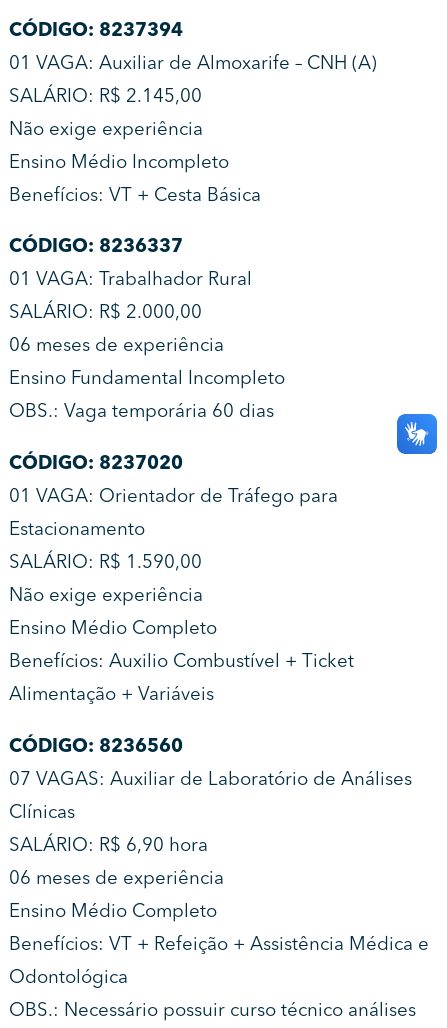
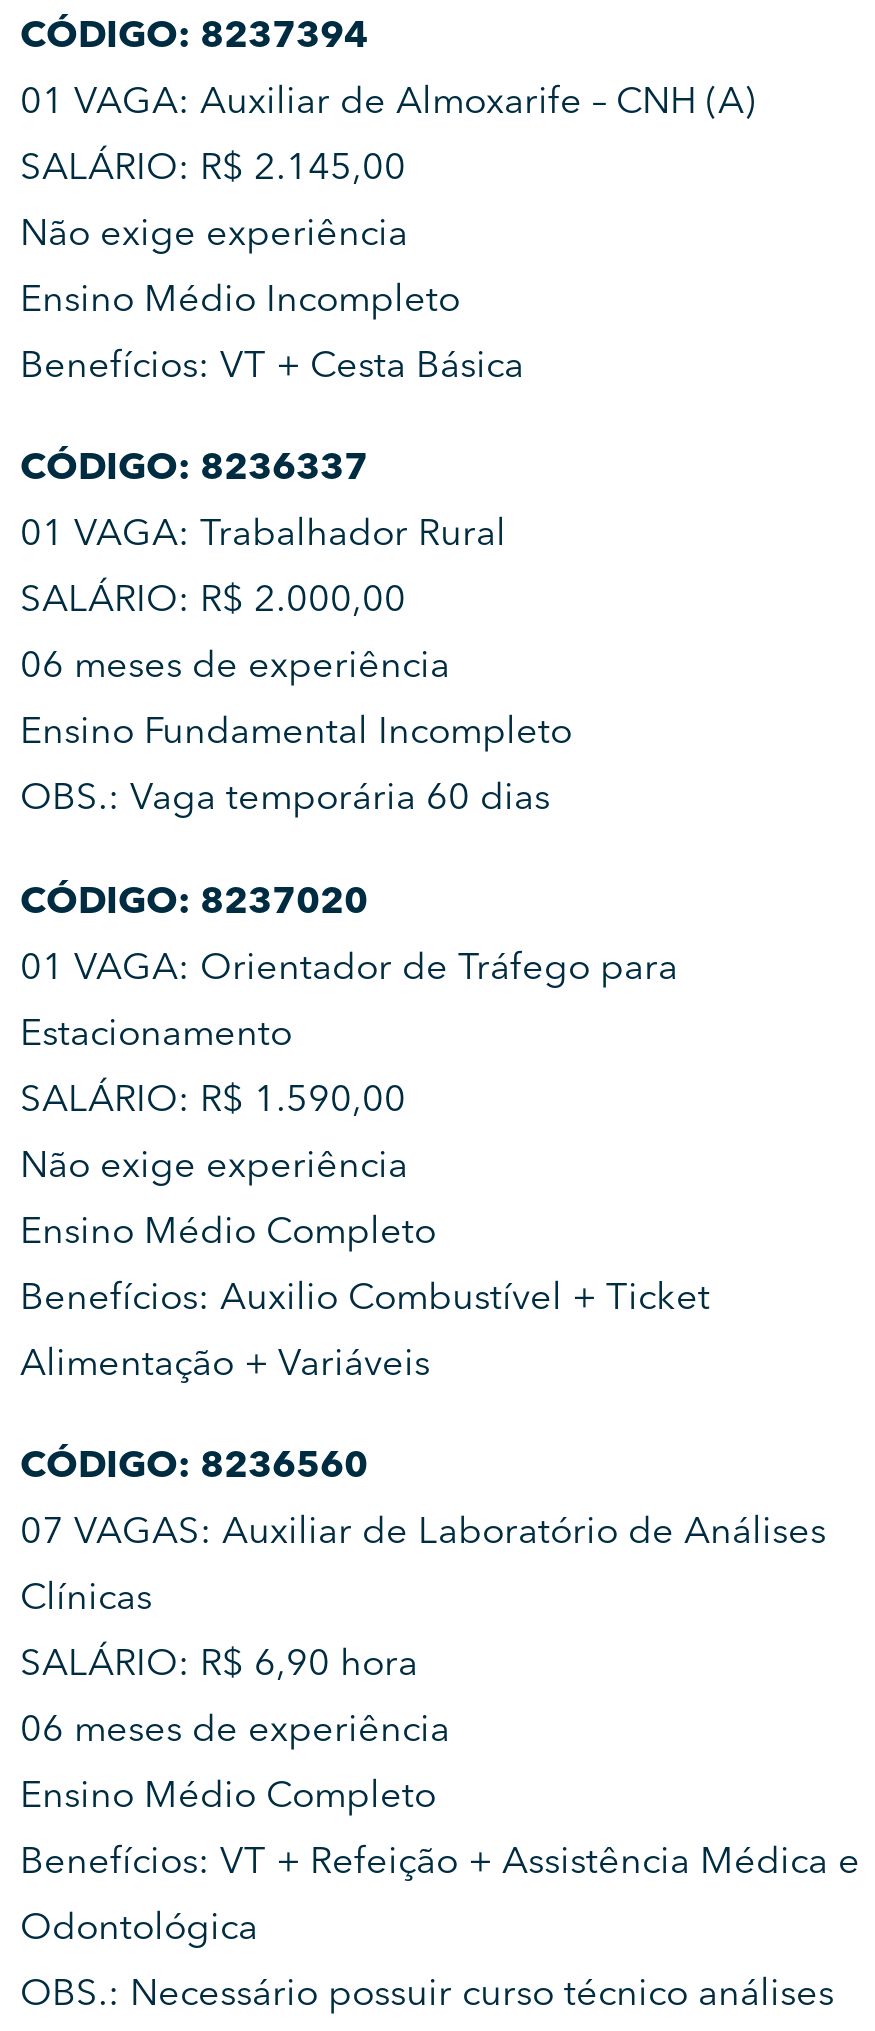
- [image]
